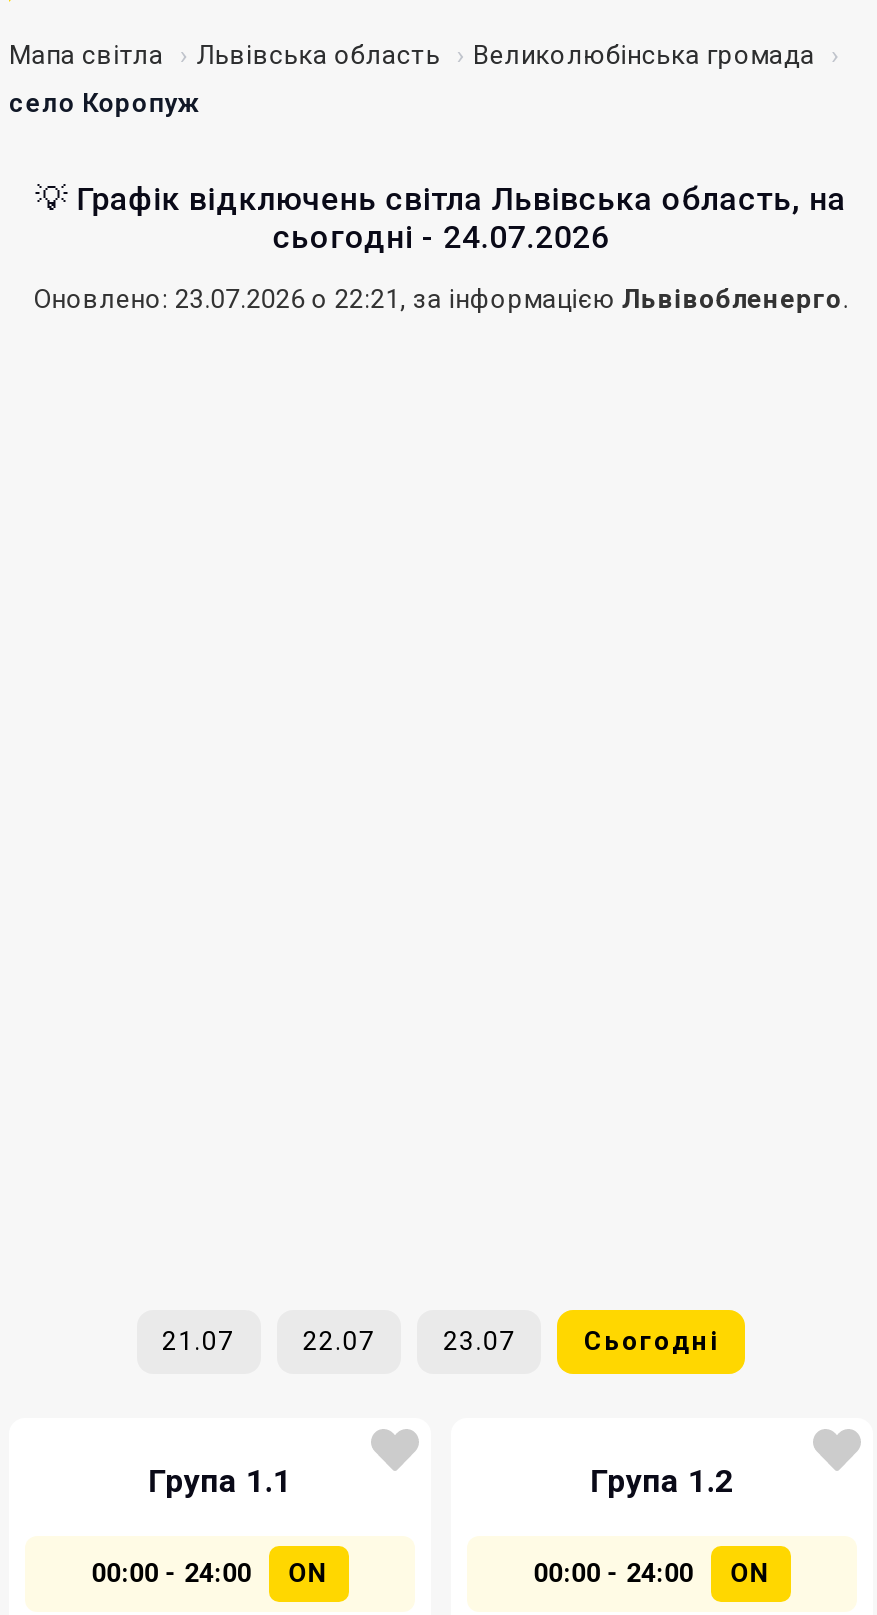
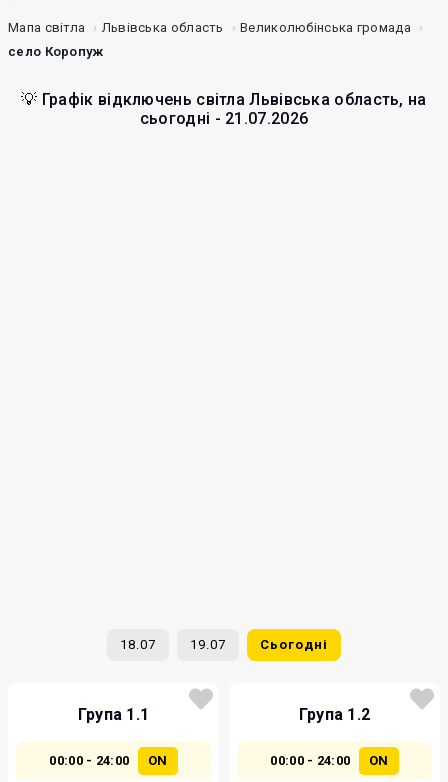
- сьогодні - 24.07.2026
- Оновлено: 23.07.2026 о 22:21, за інформацією Львівобленерго.
+ сьогодні - 21.07.2026

- 21.07
- 22.07
- 23.07
+ 18.07
+ 19.07
